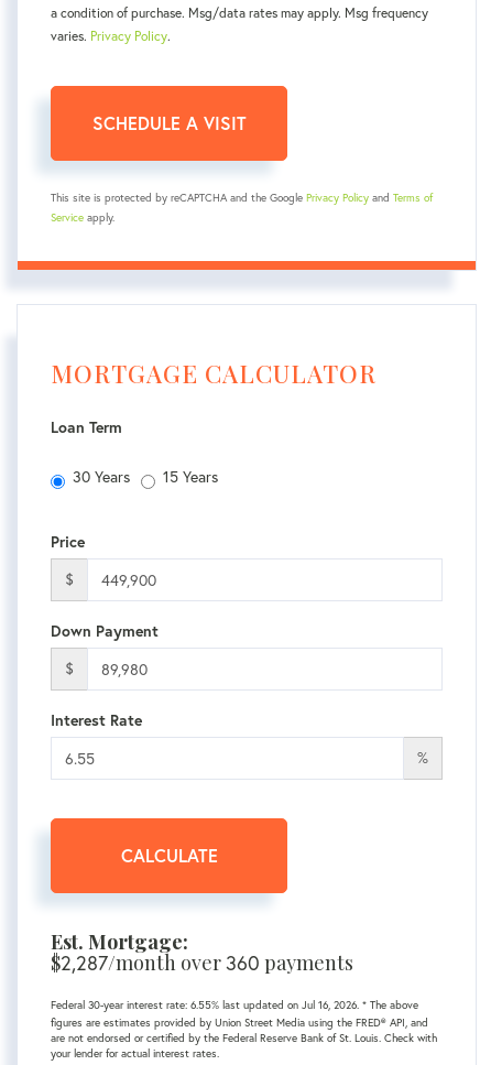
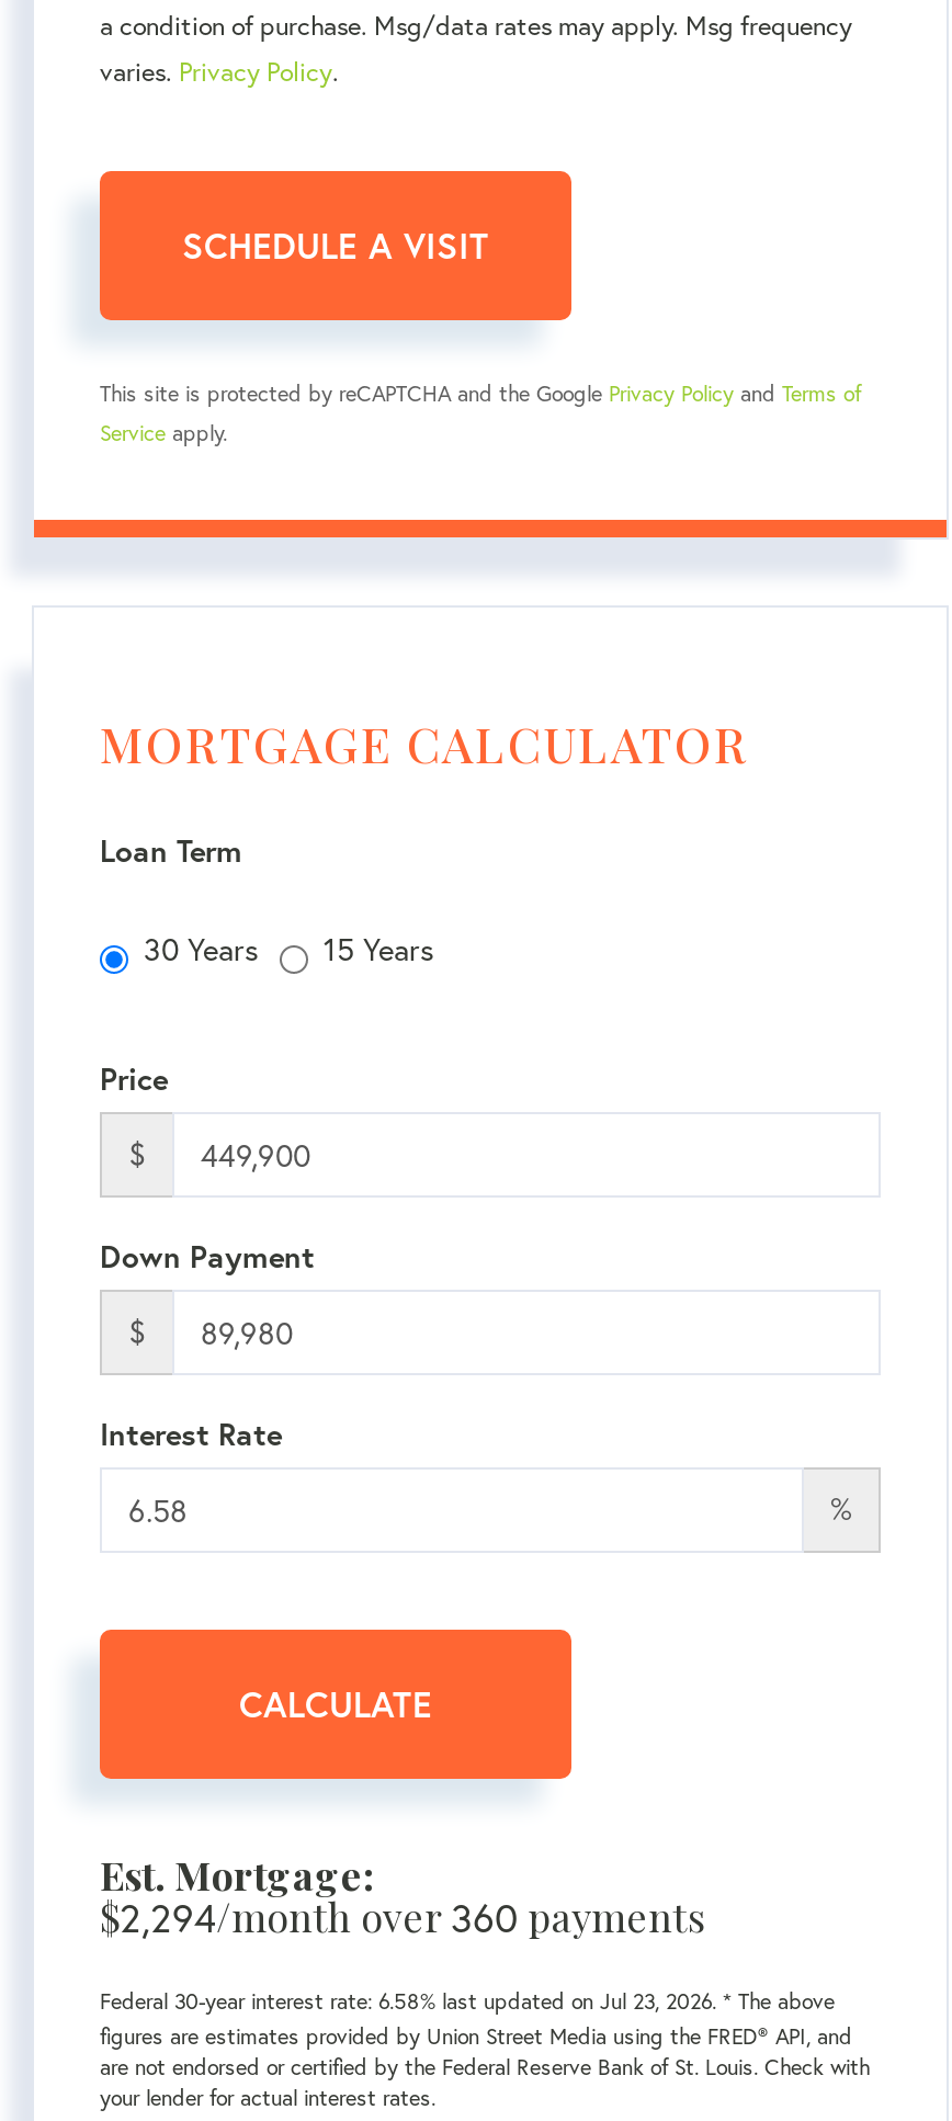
- $2,287/month over 360 payments
+ $2,294/month over 360 payments

- Federal 30-year interest rate: 6.55% last updated on Jul 16, 2026. * The above
+ Federal 30-year interest rate: 6.58% last updated on Jul 23, 2026. * The above
